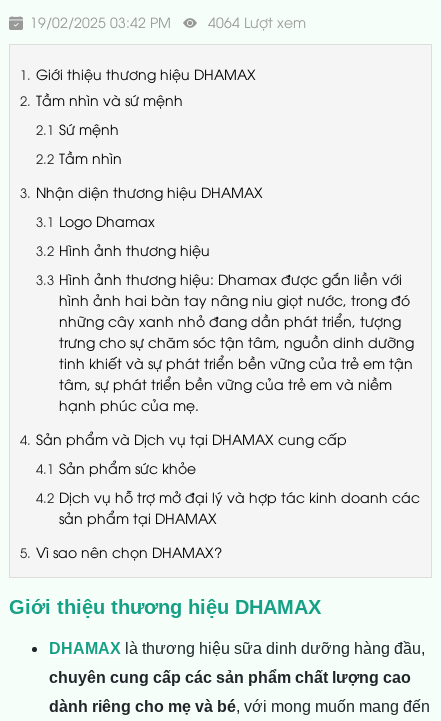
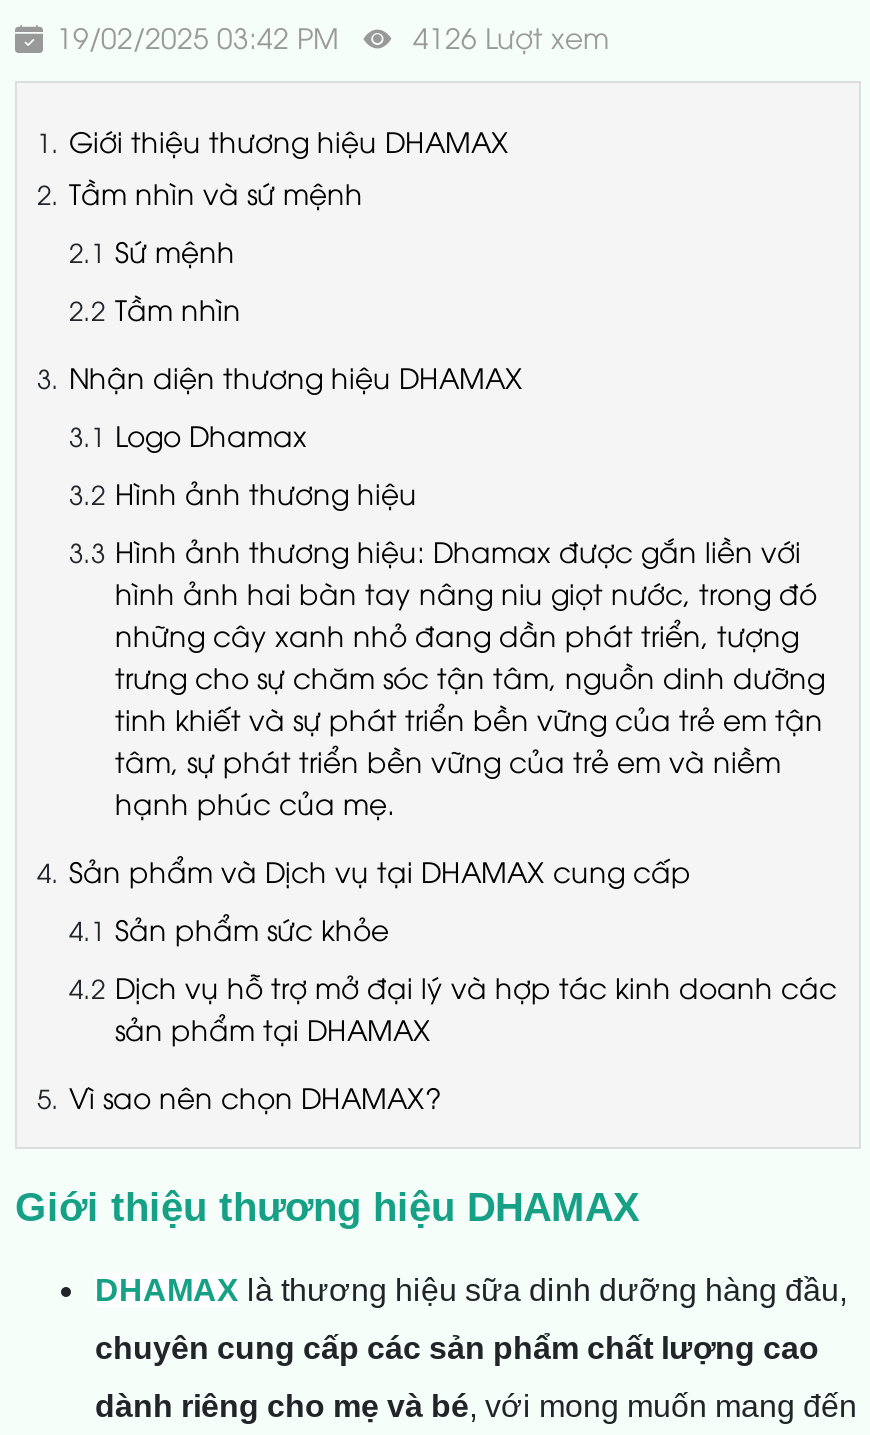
- 19/02/2025 03:42 PM 4064 Lượt xem
+ 19/02/2025 03:42 PM 4126 Lượt xem
